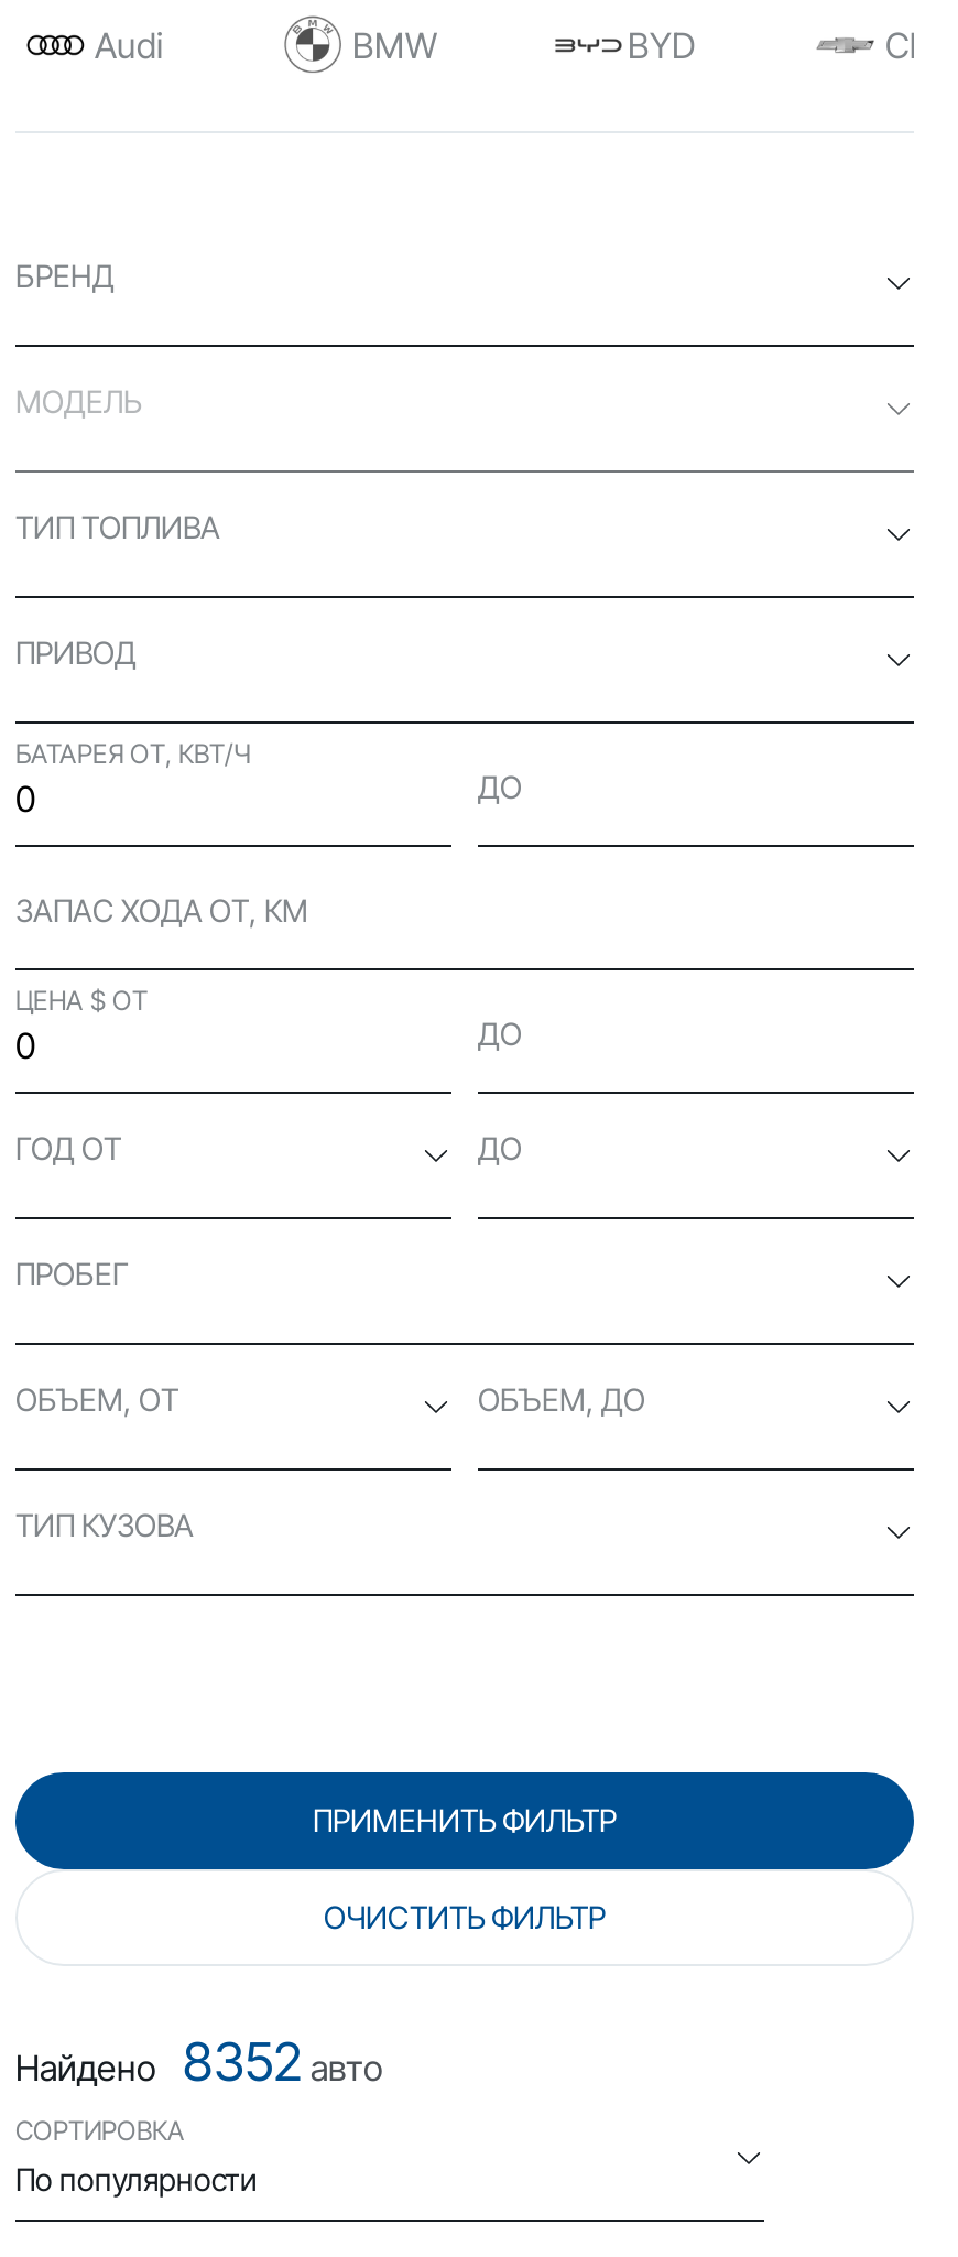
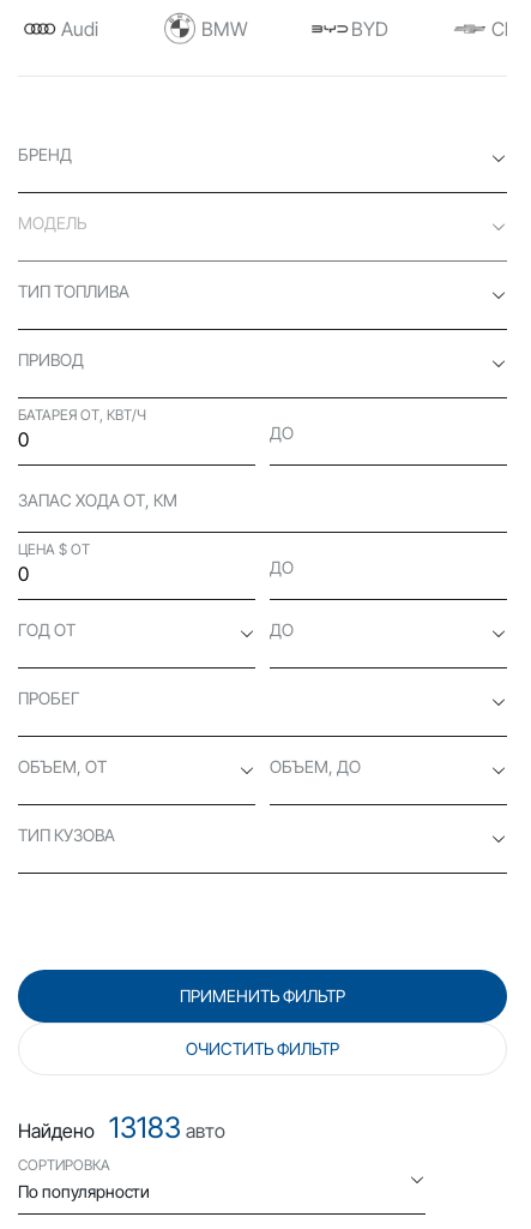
- Найдено 8352 авто
+ Найдено 13183 авто
